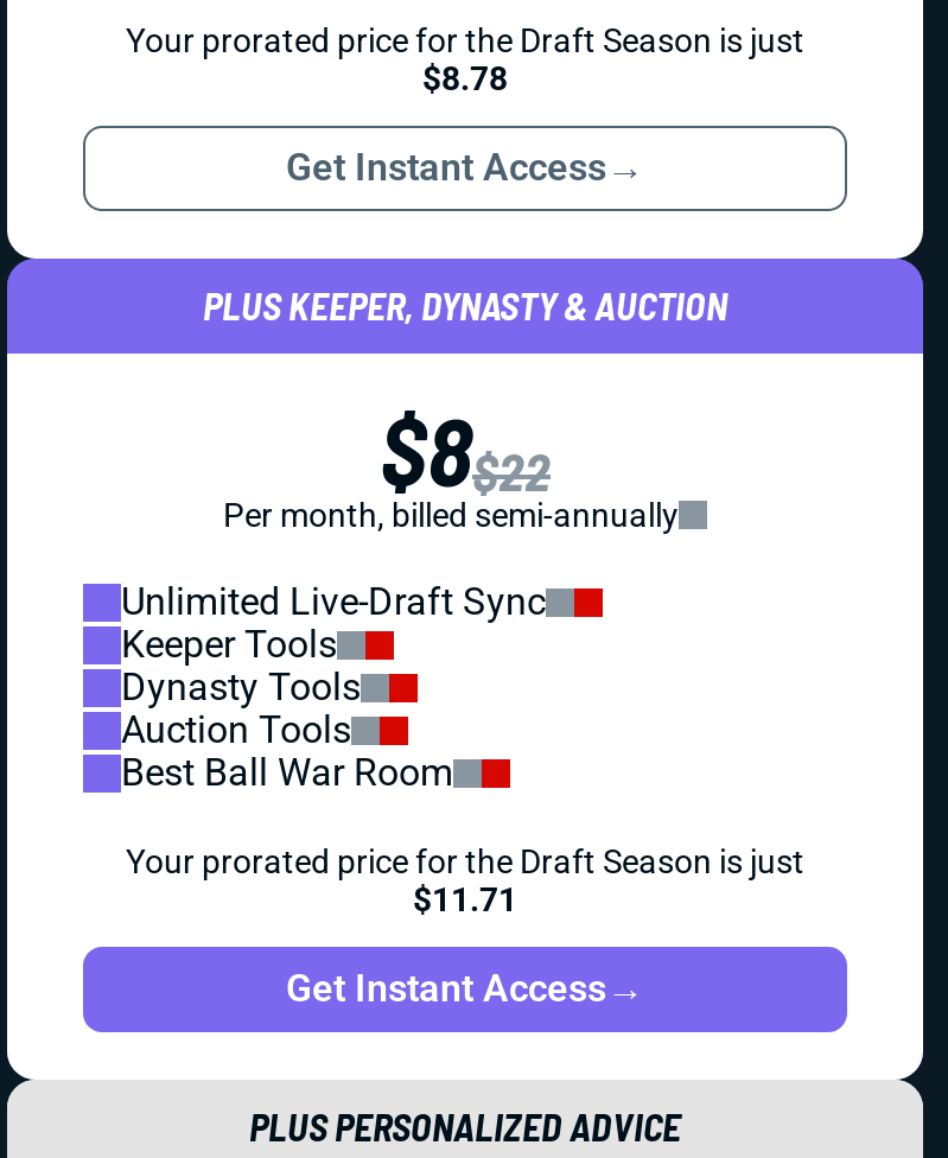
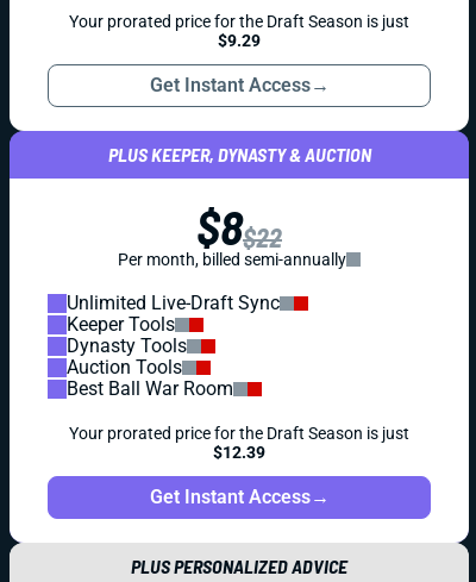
- $8.78
+ $9.29

- $11.71
+ $12.39
